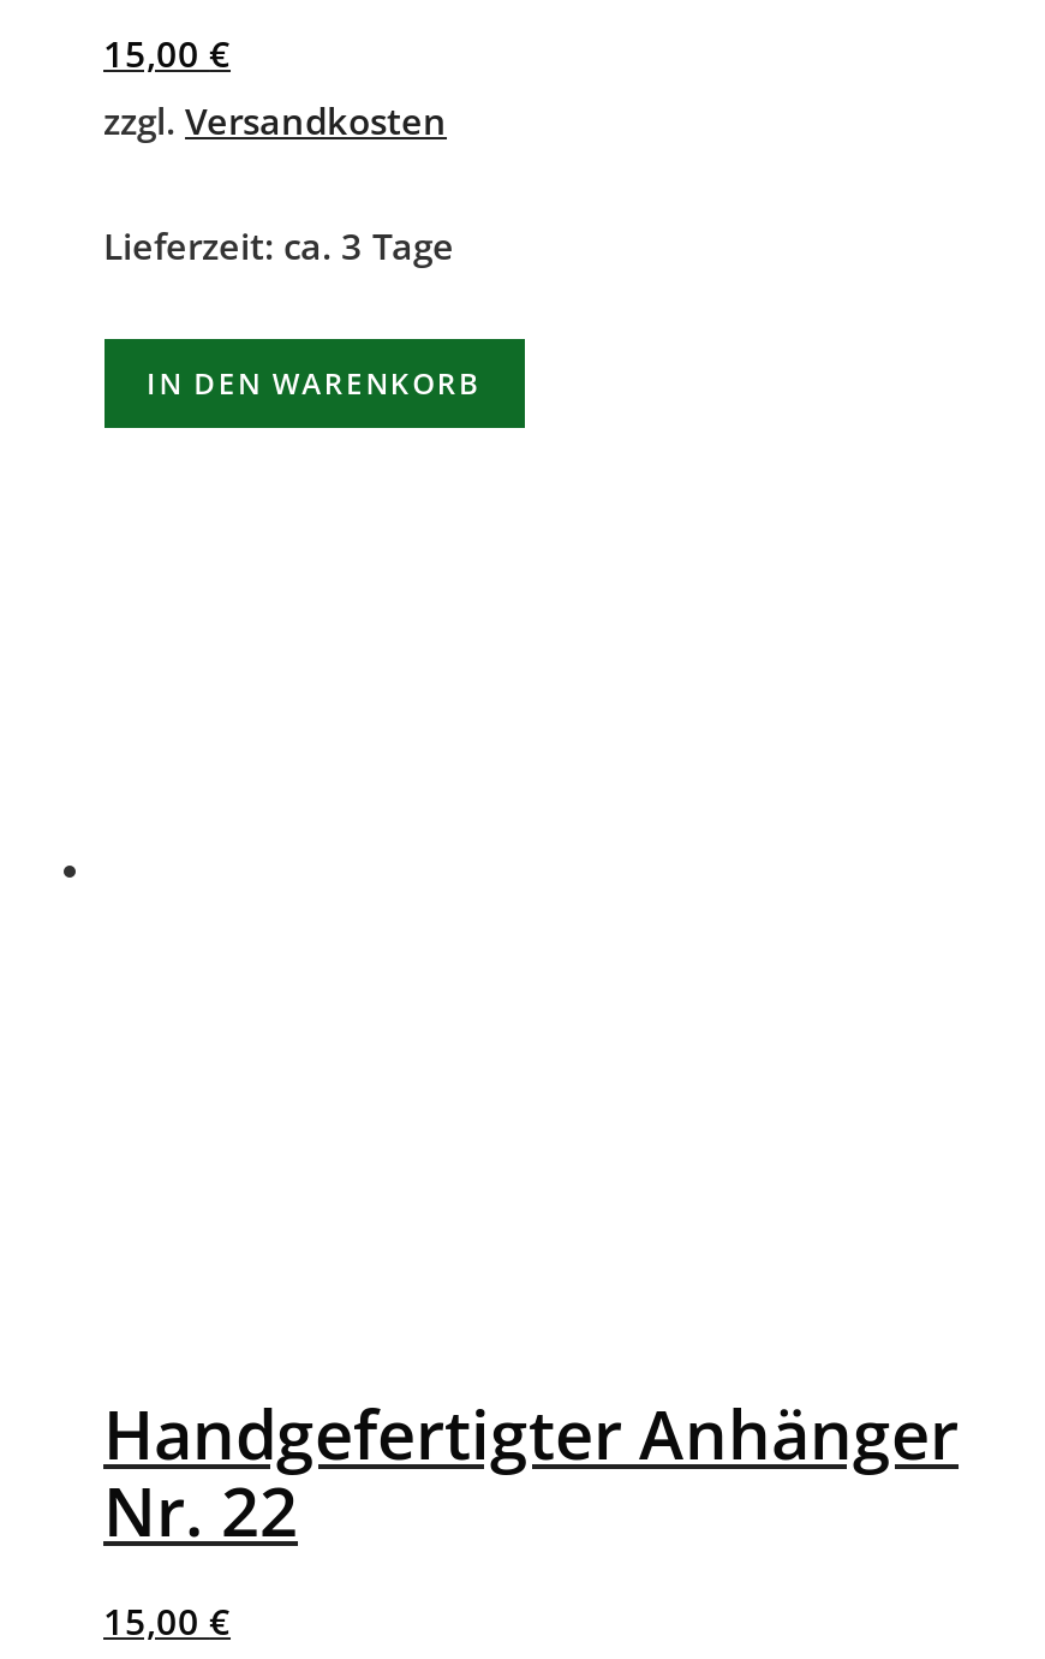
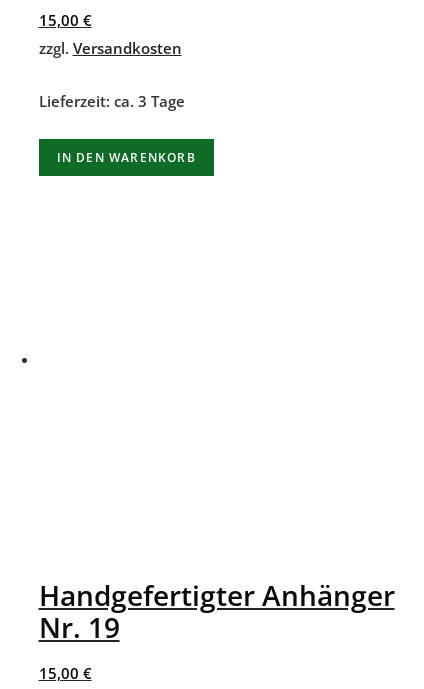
- Nr. 22
+ Nr. 19
